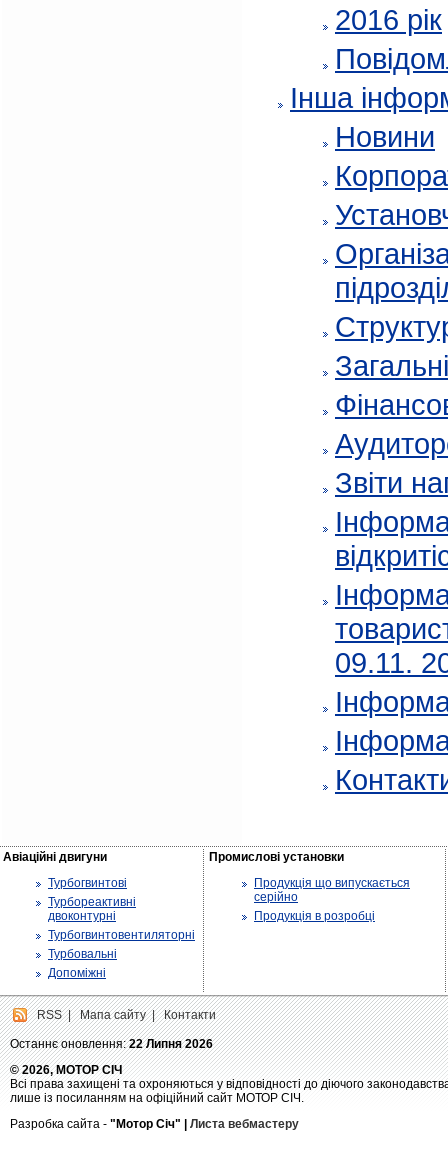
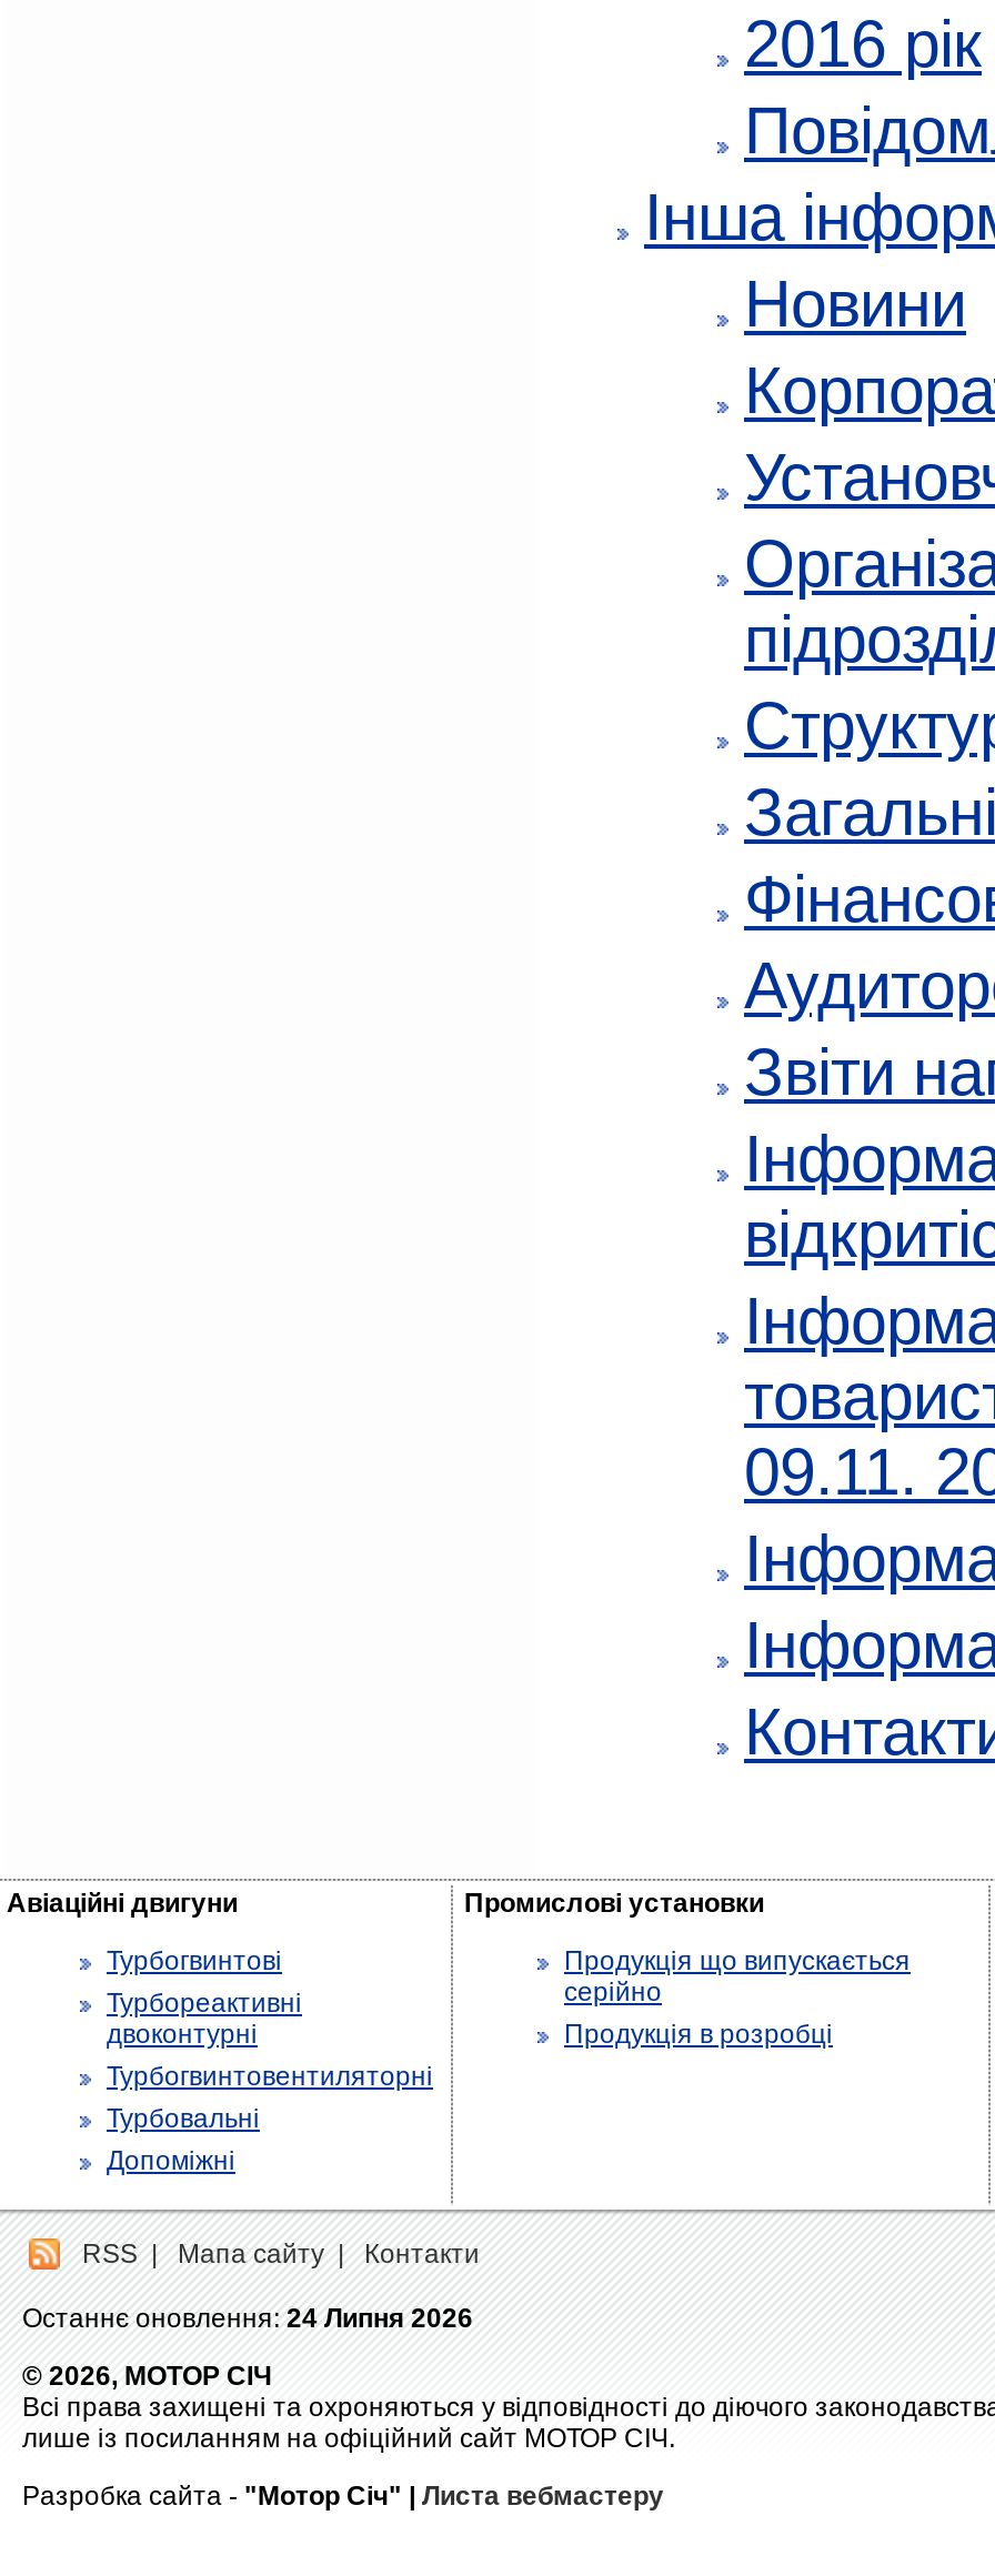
- Останнє оновлення: 22 Липня 2026
+ Останнє оновлення: 24 Липня 2026
